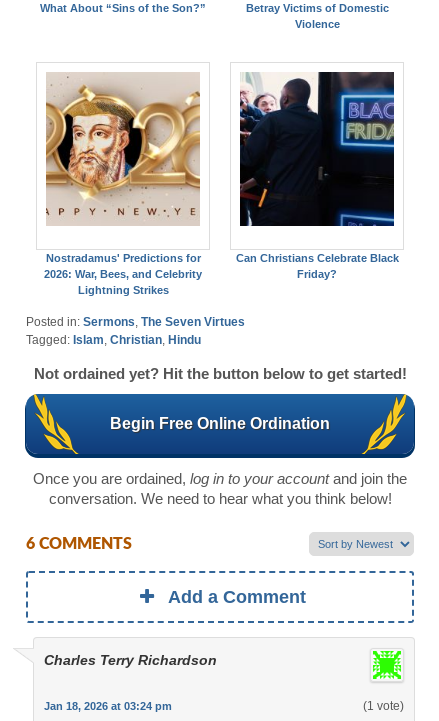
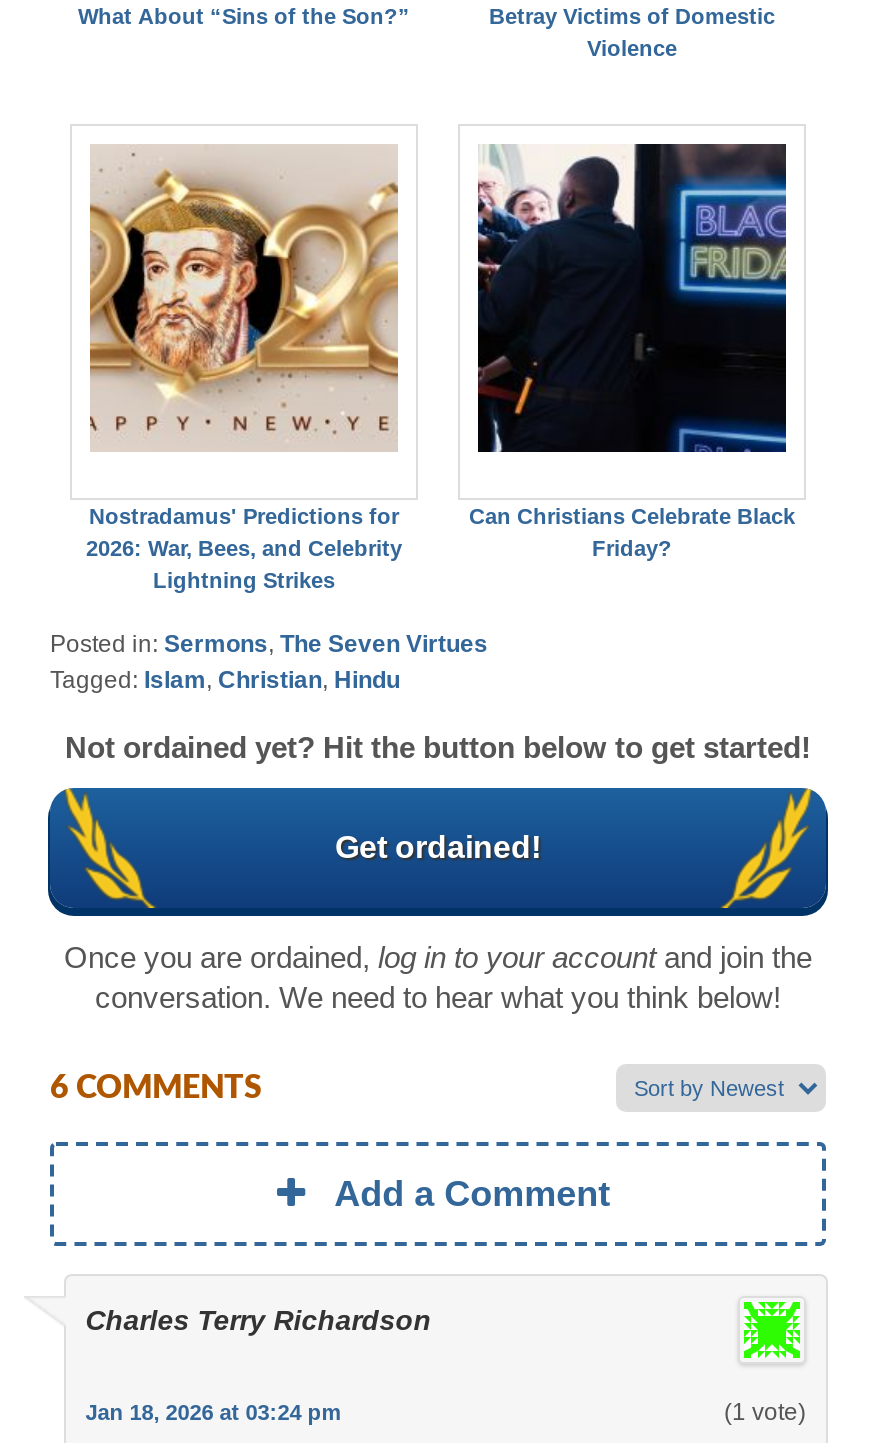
- Begin Free Online Ordination
+ Get ordained!
